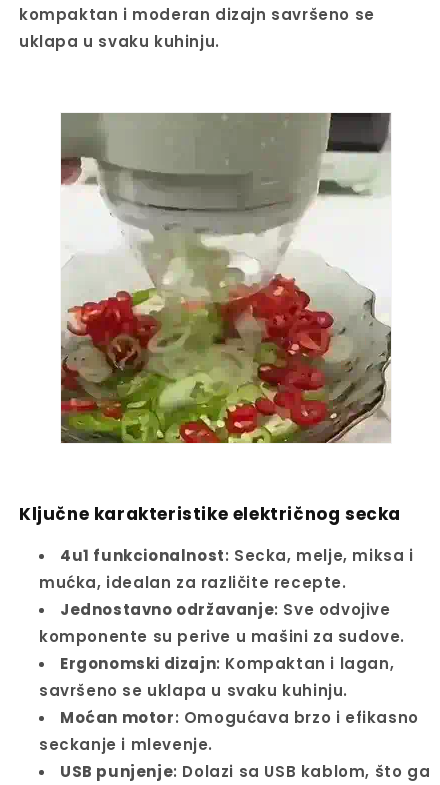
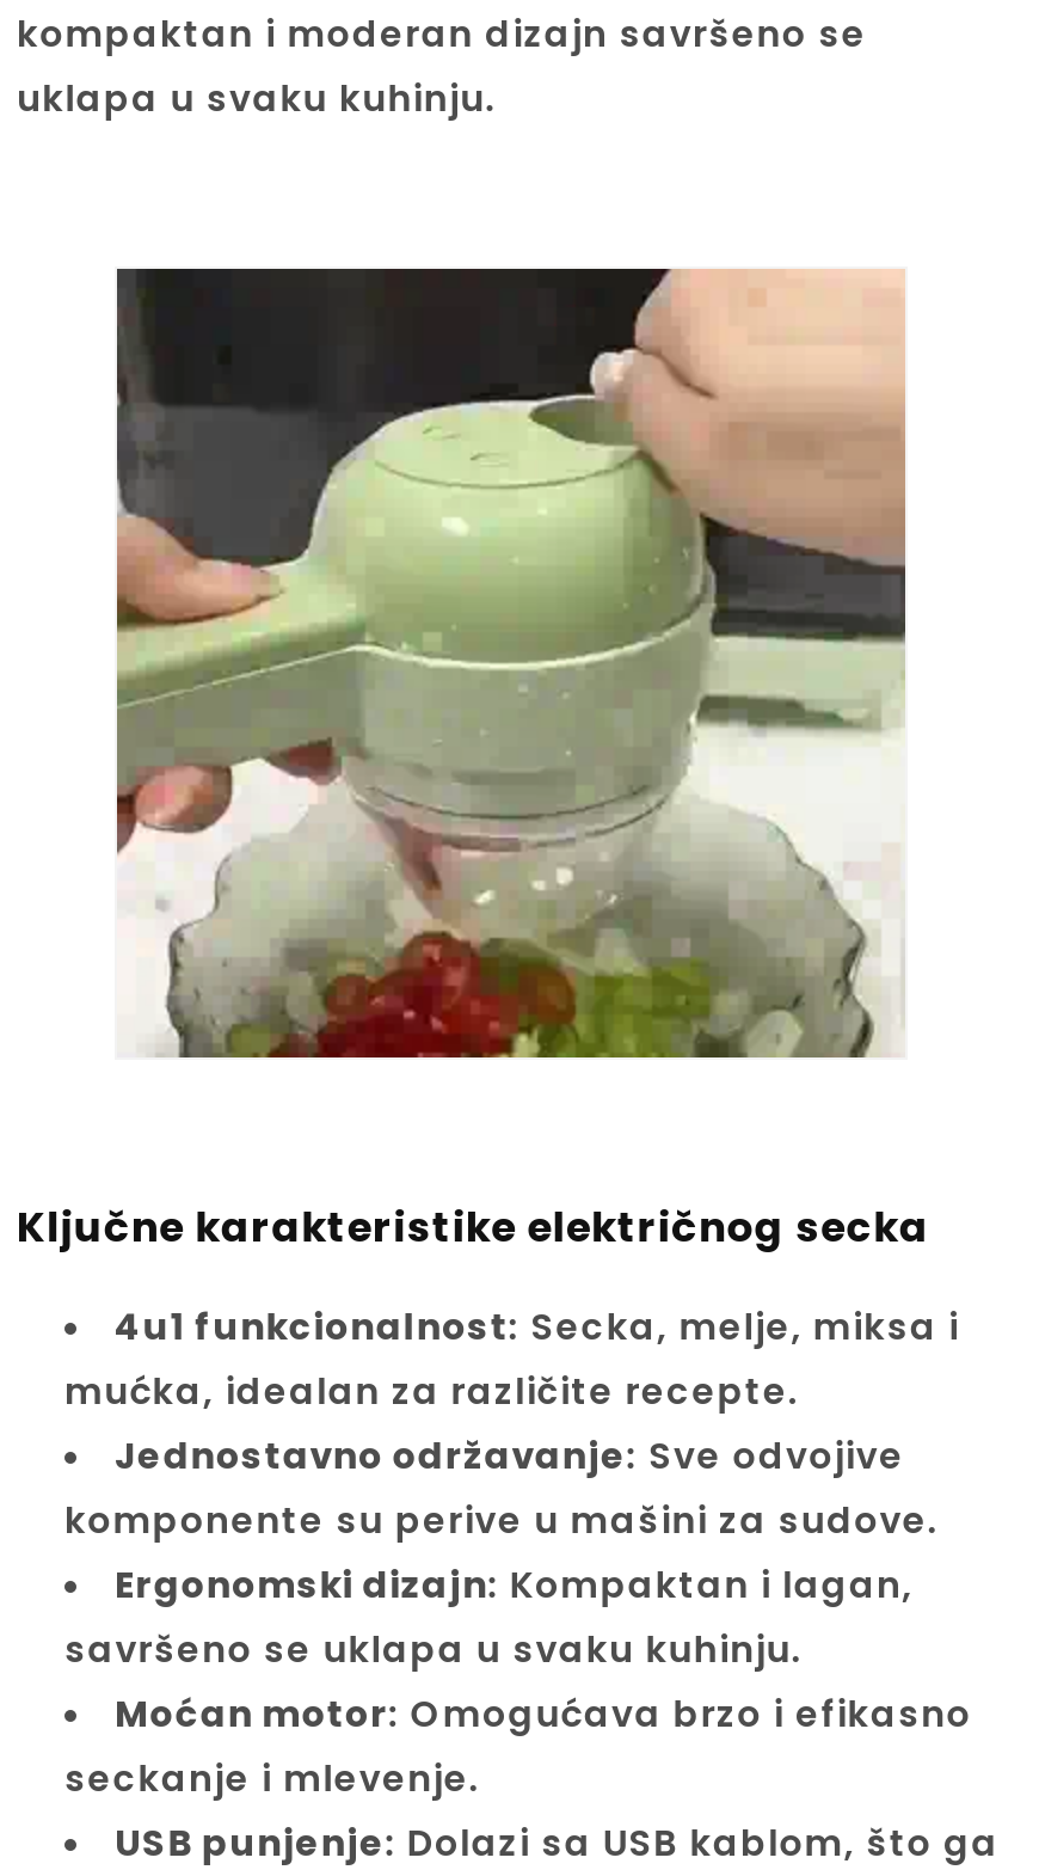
- [image]
+ [image]
